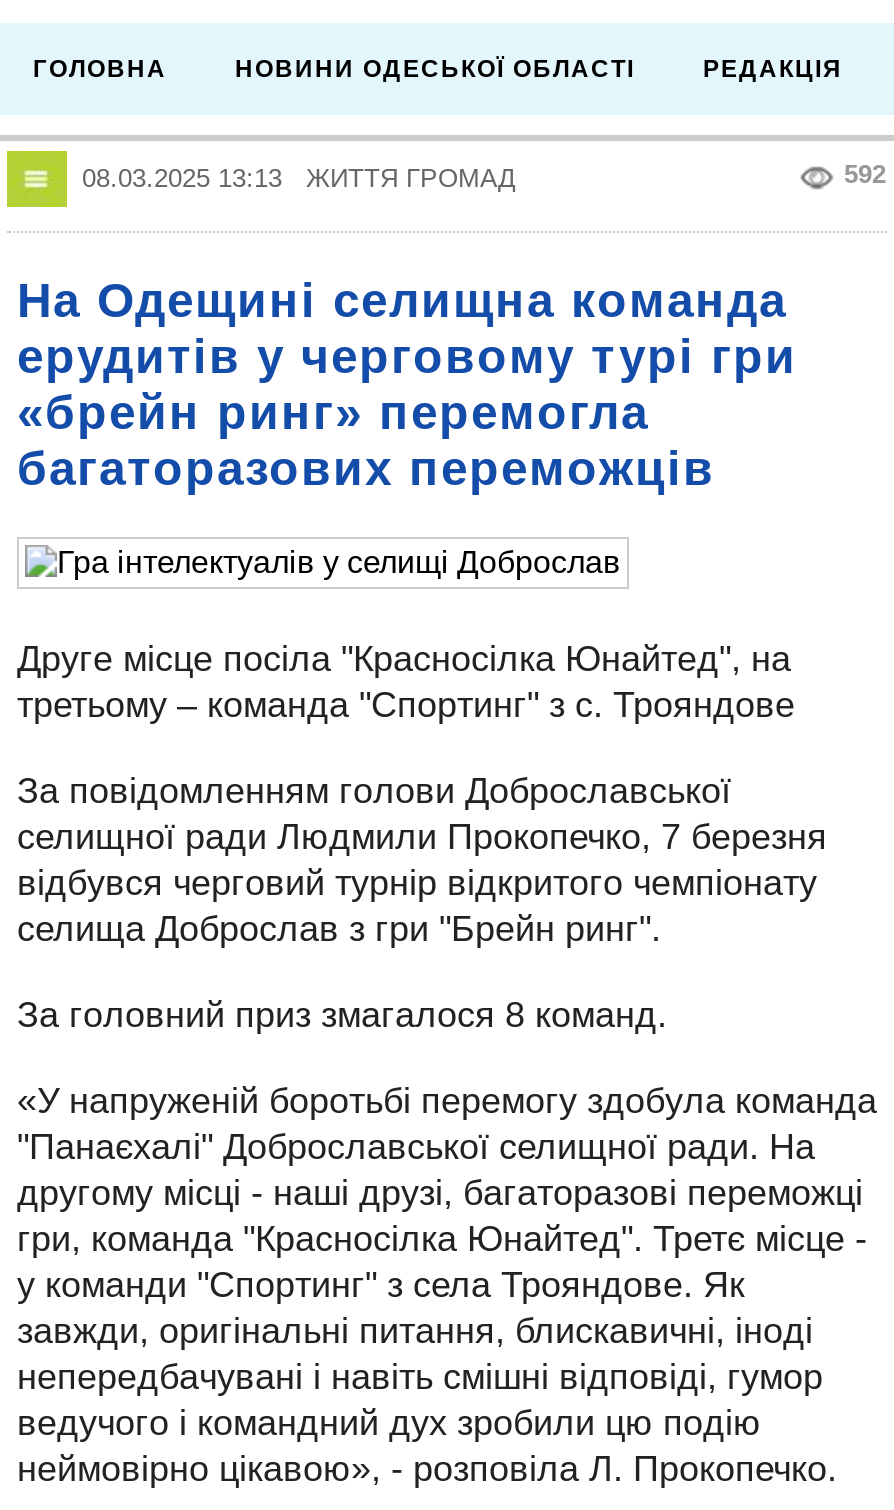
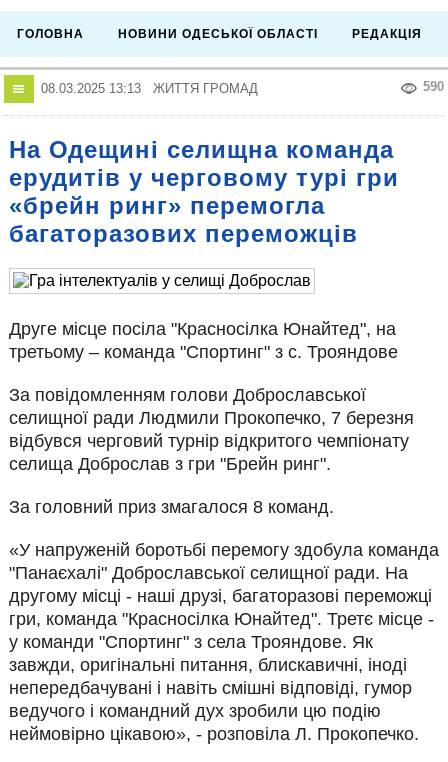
- 592
+ 590
